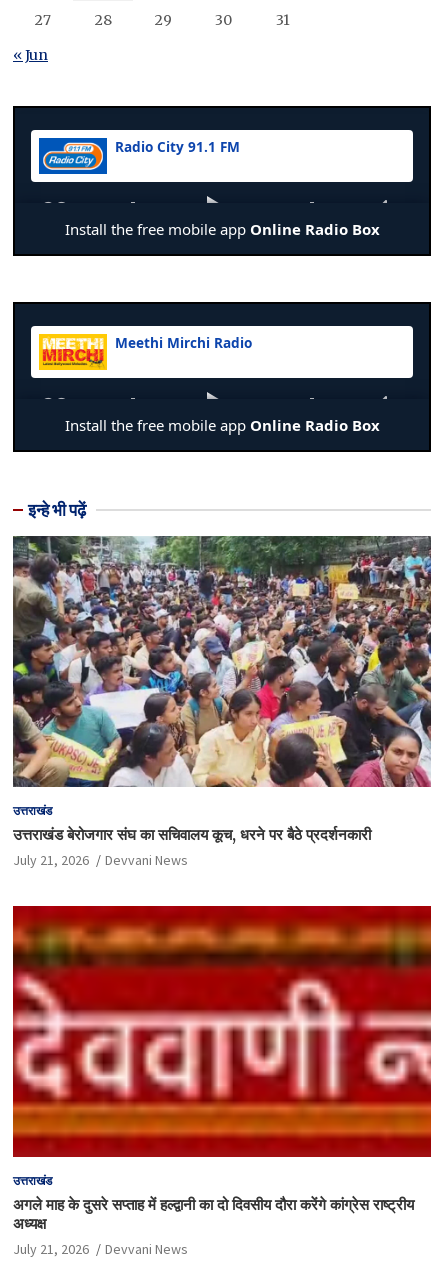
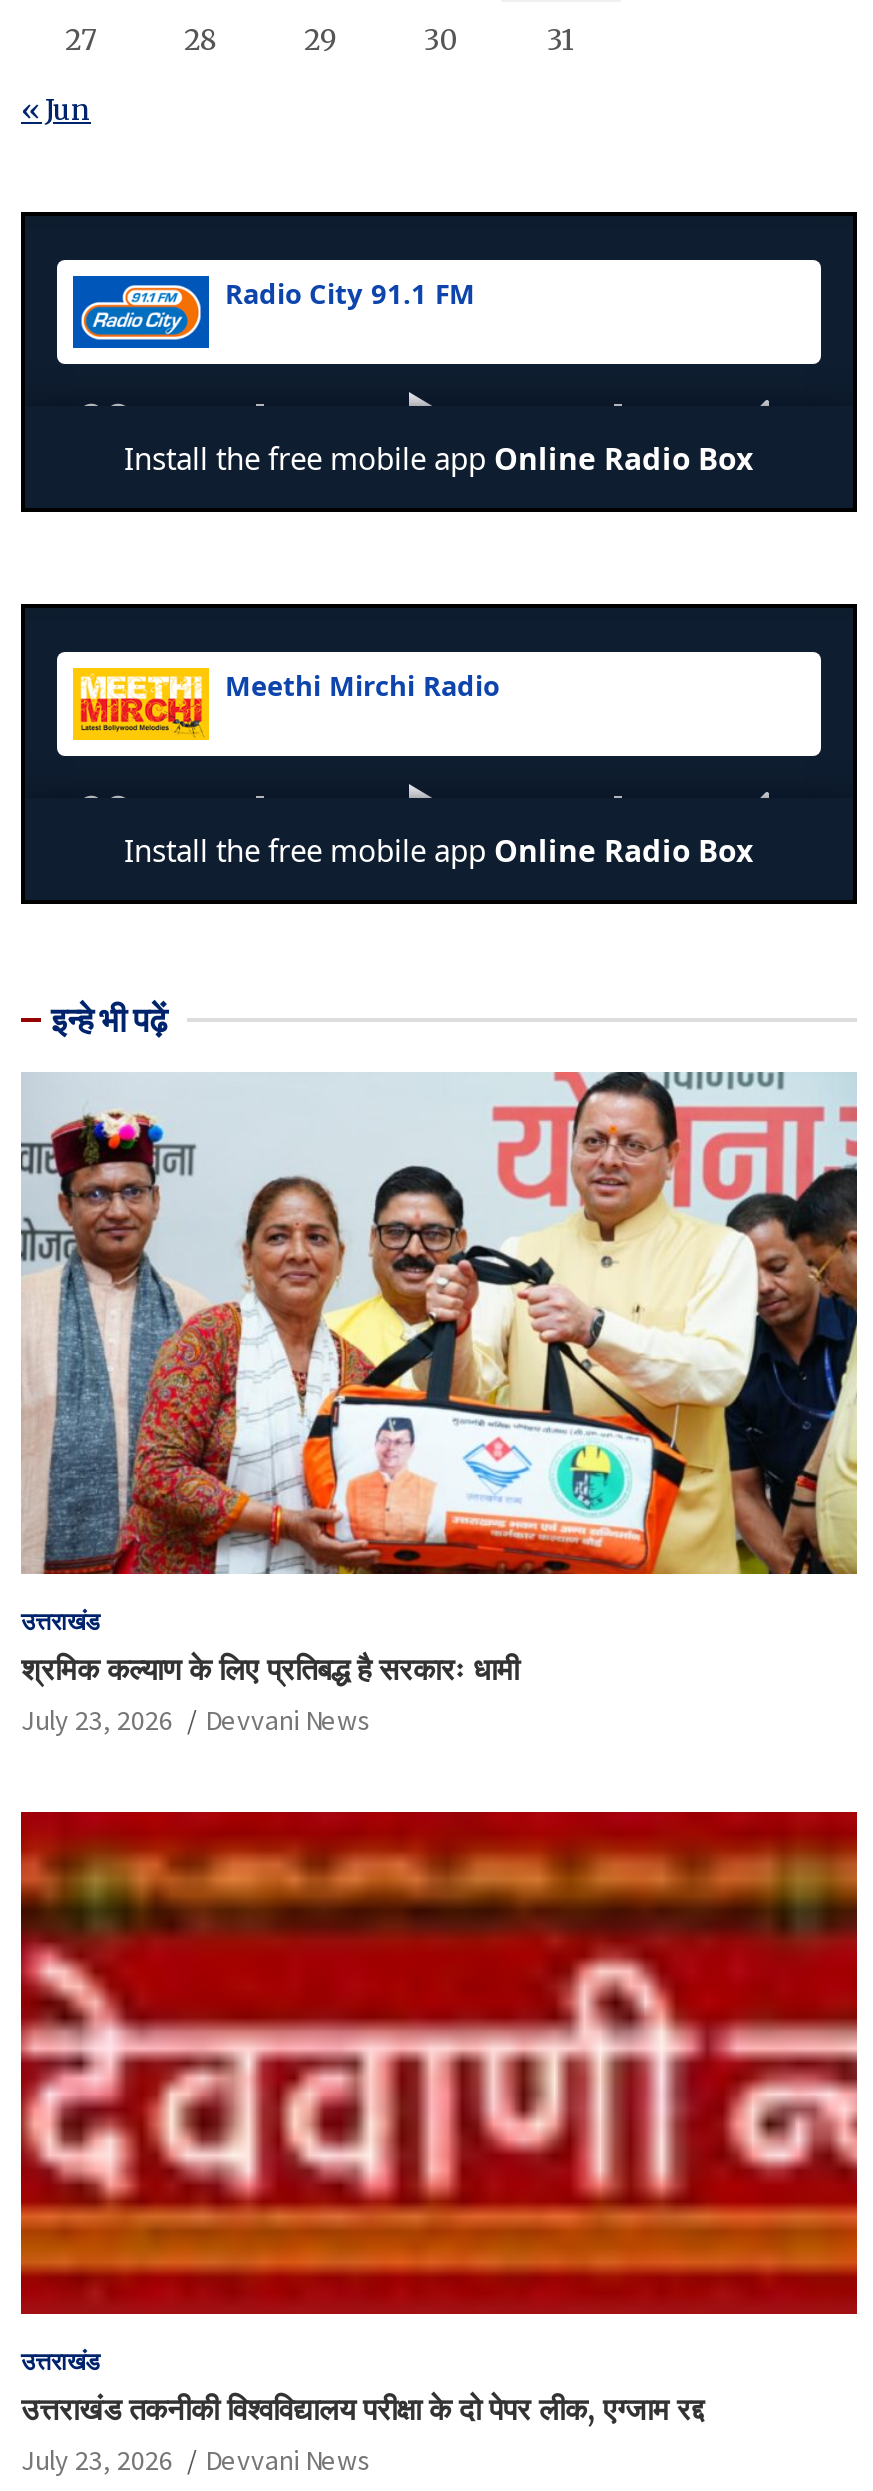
- [image]
- उत्तराखंड बेरोजगार संघ का सचिवालय कूच, धरने पर बैठे प्रदर्शनकारी
- July 21, 2026
+ [image]
+ श्रमिक कल्याण के लिए प्रतिबद्ध है सरकारः धामी
+ July 23, 2026

- अगले माह के दुसरे सप्ताह में हल्द्वानी का दो दिवसीय दौरा करेंगे कांग्रेस राष्ट्रीय
- अध्यक्ष
- July 21, 2026
+ उत्तराखंड तकनीकी विश्वविद्यालय परीक्षा के दो पेपर लीक, एग्जाम रद्द
+ July 23, 2026
